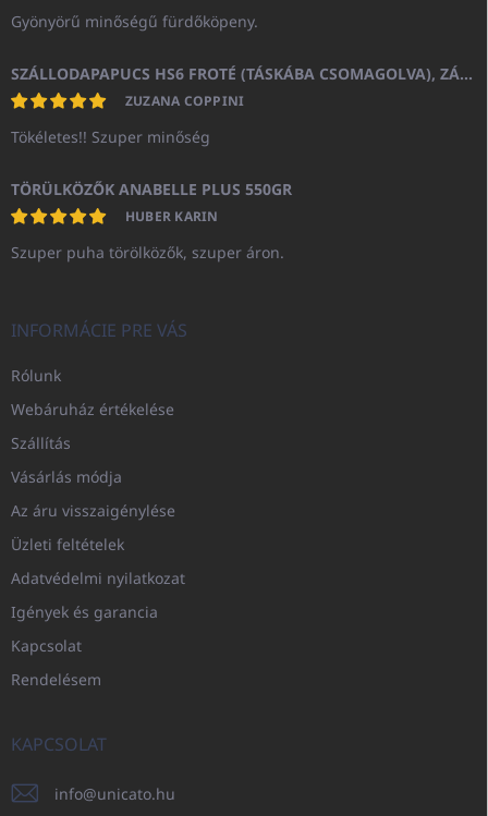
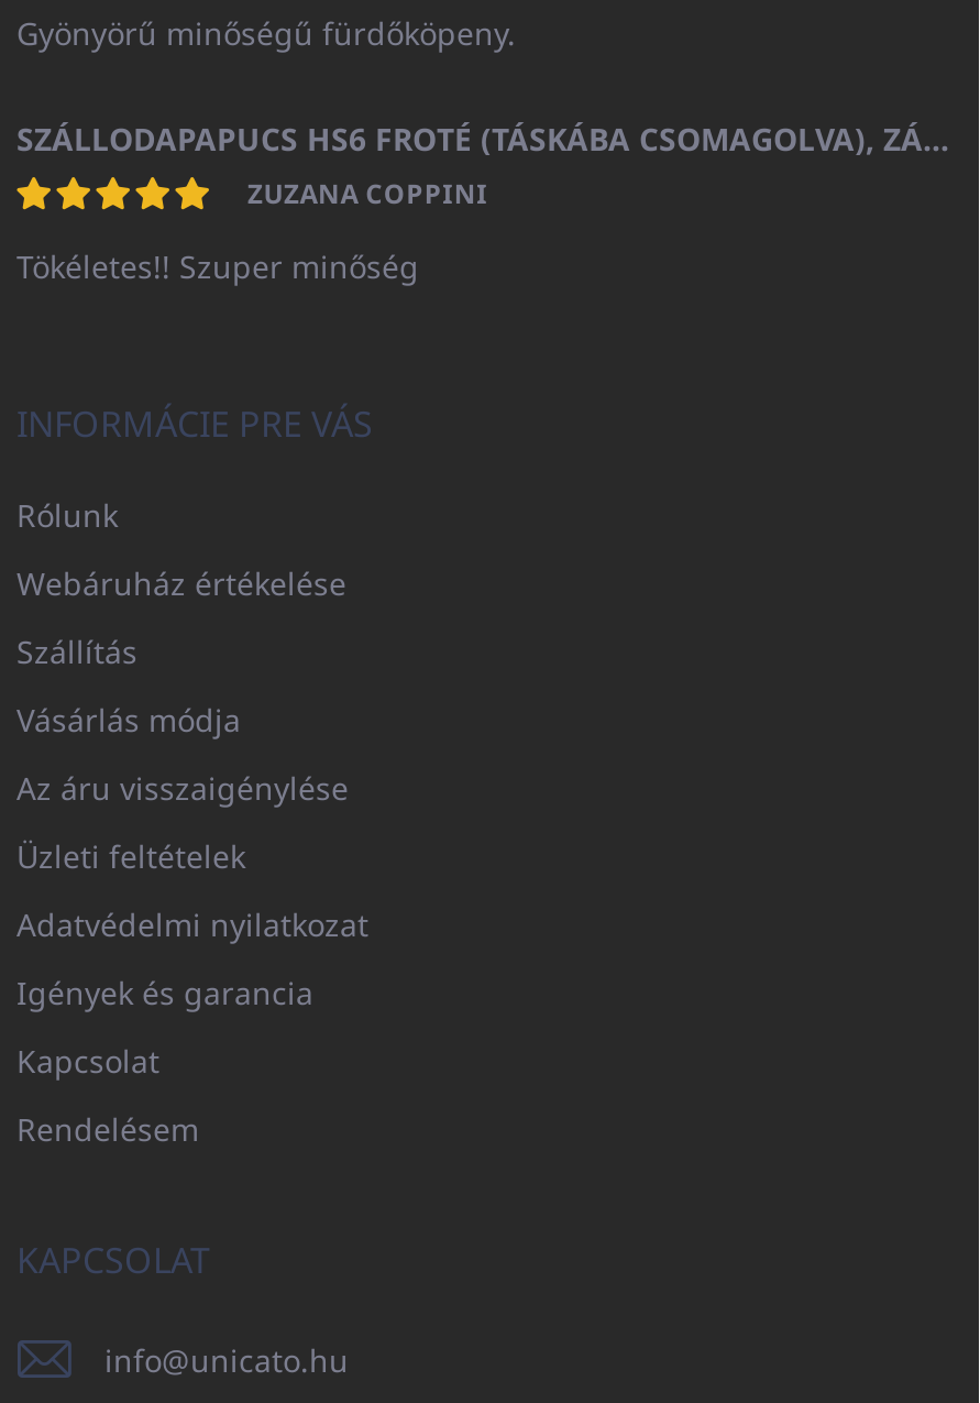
- TÖRÜLKÖZŐK ANABELLE PLUS 550GR
- HUBER KARIN
- Szuper puha törölközők, szuper áron.
